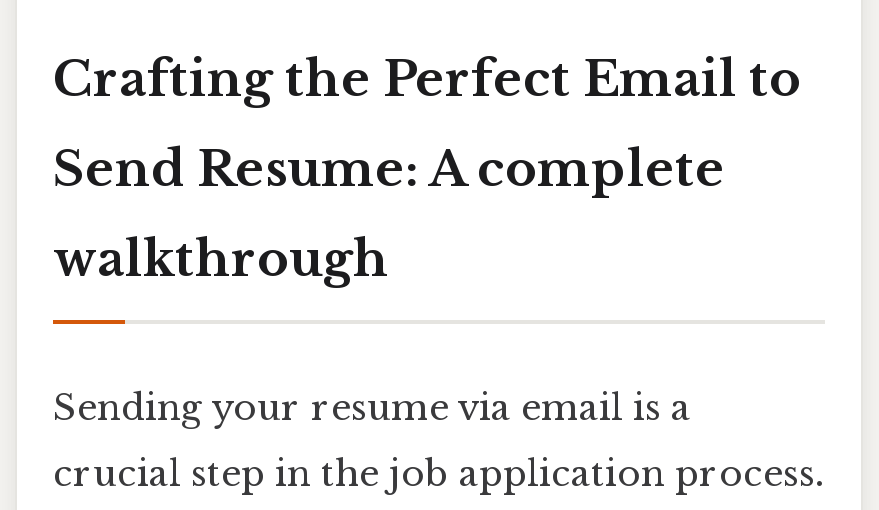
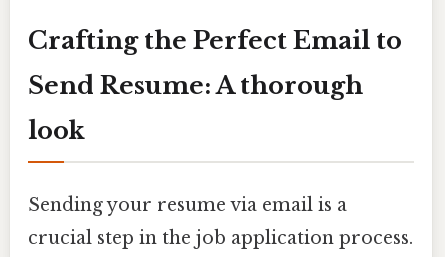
- Send Resume: A complete
+ Send Resume: A thorough

- walkthrough
+ look
